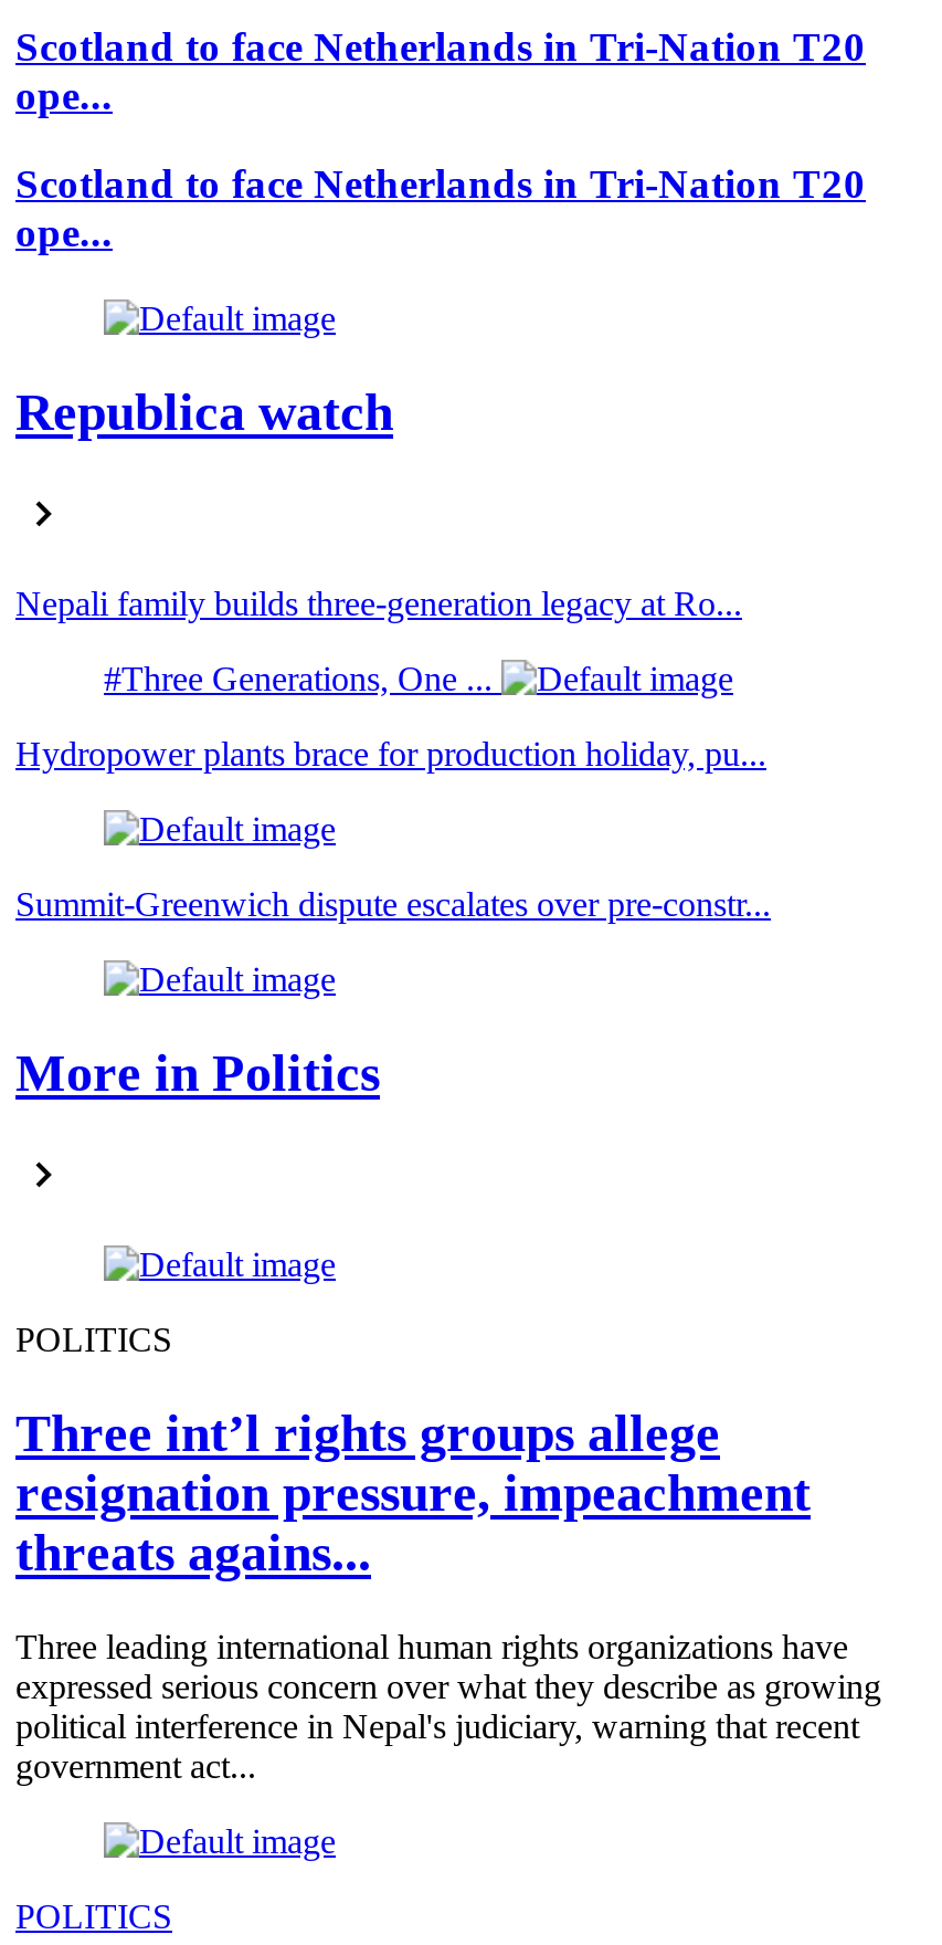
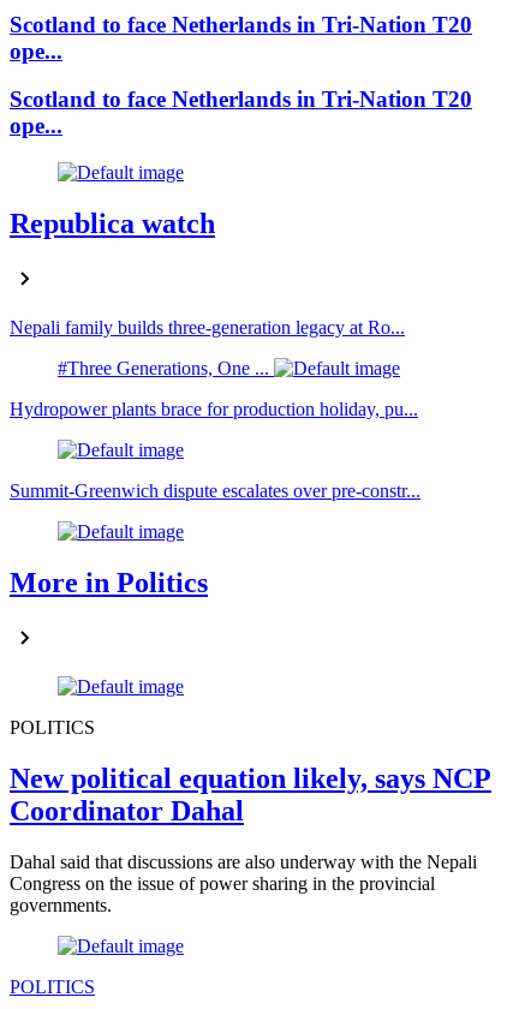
- Three int’l rights groups allege
- resignation pressure, impeachment
- threats agains...
+ New political equation likely, says NCP
+ Coordinator Dahal

- Three leading international human rights organizations have
- expressed serious concern over what they describe as growing
- political interference in Nepal's judiciary, warning that recent
- government act...
+ Dahal said that discussions are also underway with the Nepali
+ Congress on the issue of power sharing in the provincial
+ governments.
